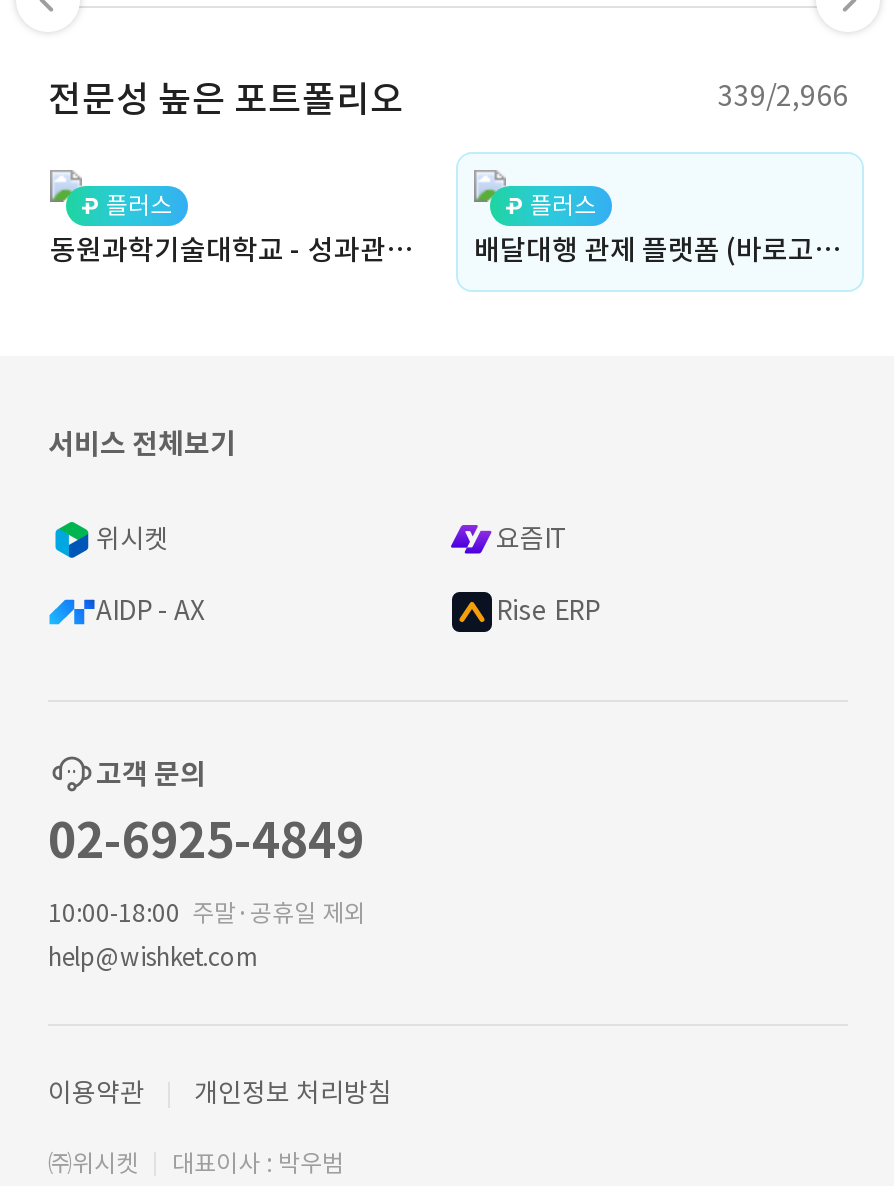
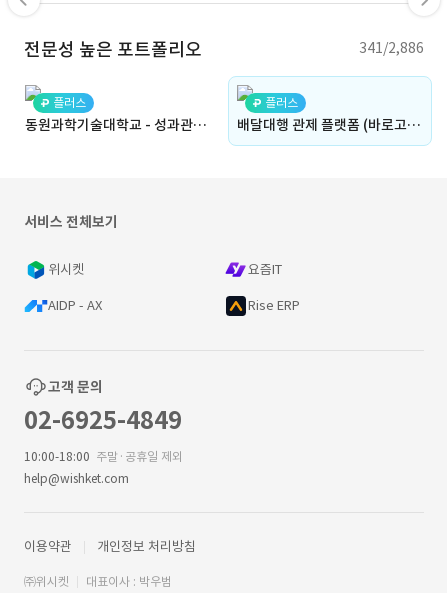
- 339/2,966
+ 341/2,886
